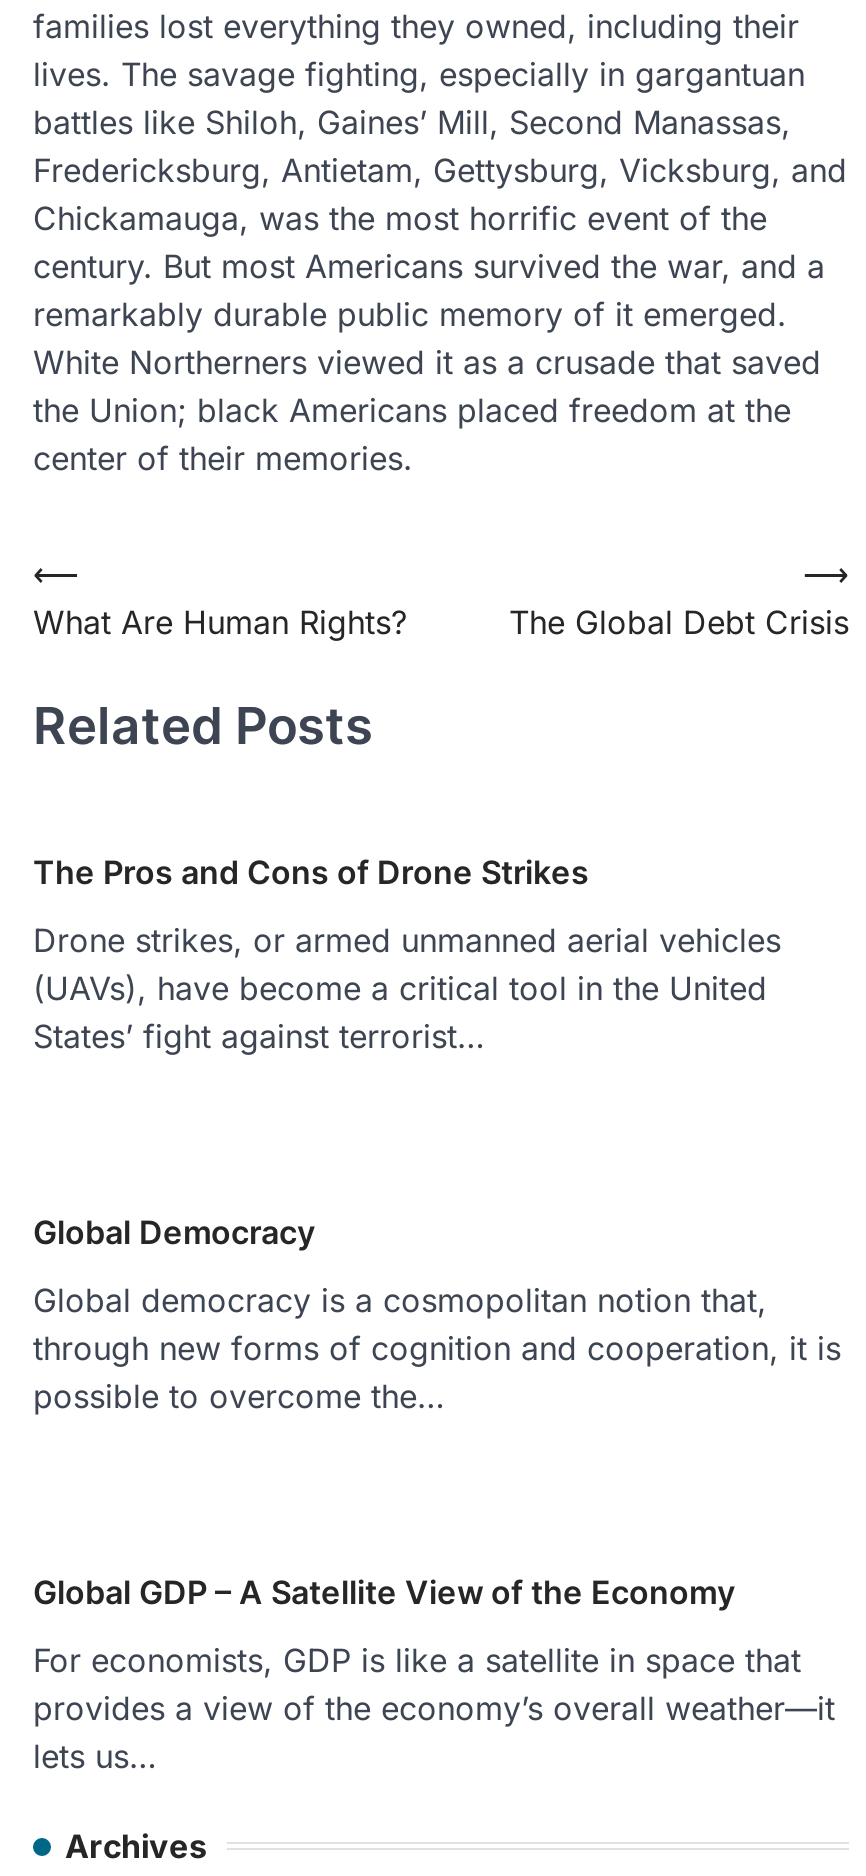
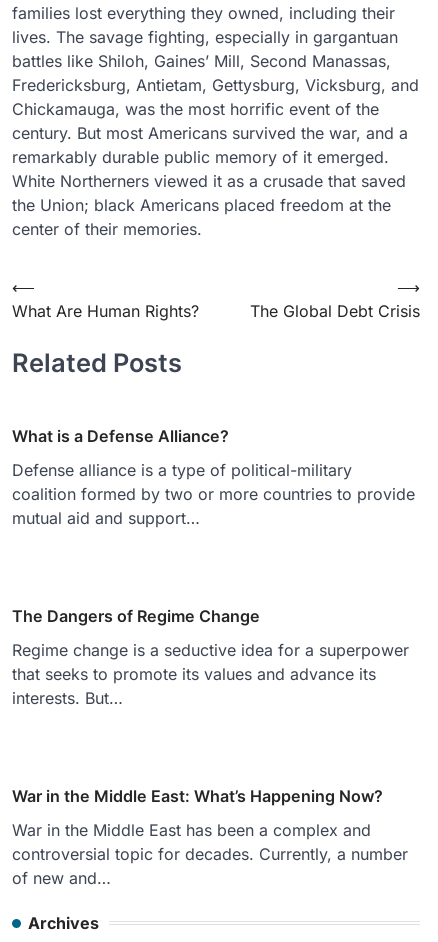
- The Pros and Cons of Drone Strikes
+ What is a Defense Alliance?

- Drone strikes, or armed unmanned aerial vehicles
- (UAVs), have become a critical tool in the United
- States’ fight against terrorist…
+ Defense alliance is a type of political-military
+ coalition formed by two or more countries to provide
+ mutual aid and support…

- Global Democracy
+ The Dangers of Regime Change

- Global democracy is a cosmopolitan notion that,
- through new forms of cognition and cooperation, it is
- possible to overcome the…
+ Regime change is a seductive idea for a superpower
+ that seeks to promote its values and advance its
+ interests. But…

- Global GDP – A Satellite View of the Economy
+ War in the Middle East: What’s Happening Now?

- For economists, GDP is like a satellite in space that
- provides a view of the economy’s overall weather—it
- lets us…
+ War in the Middle East has been a complex and
+ controversial topic for decades. Currently, a number
+ of new and…
